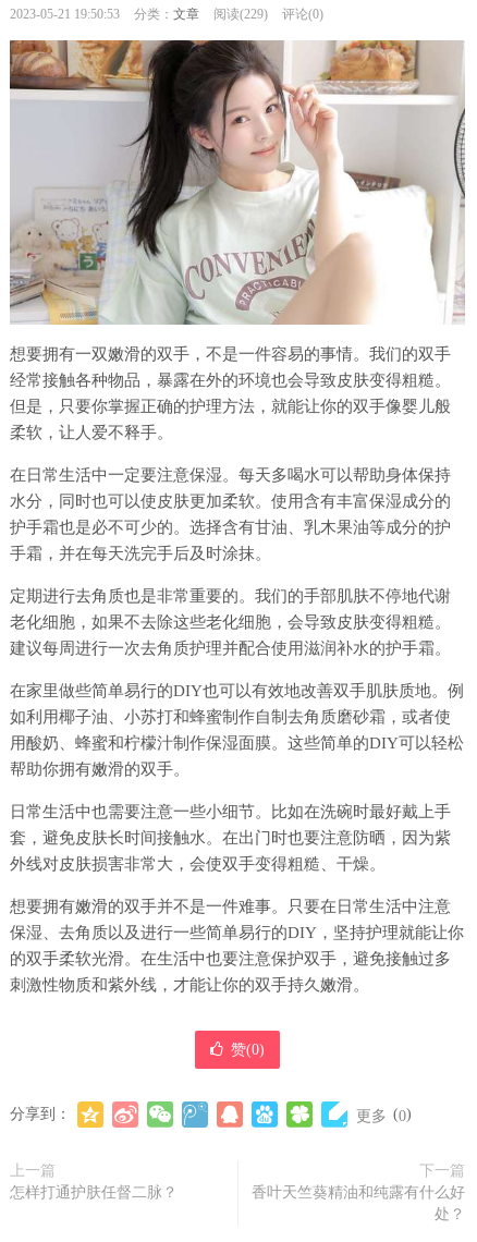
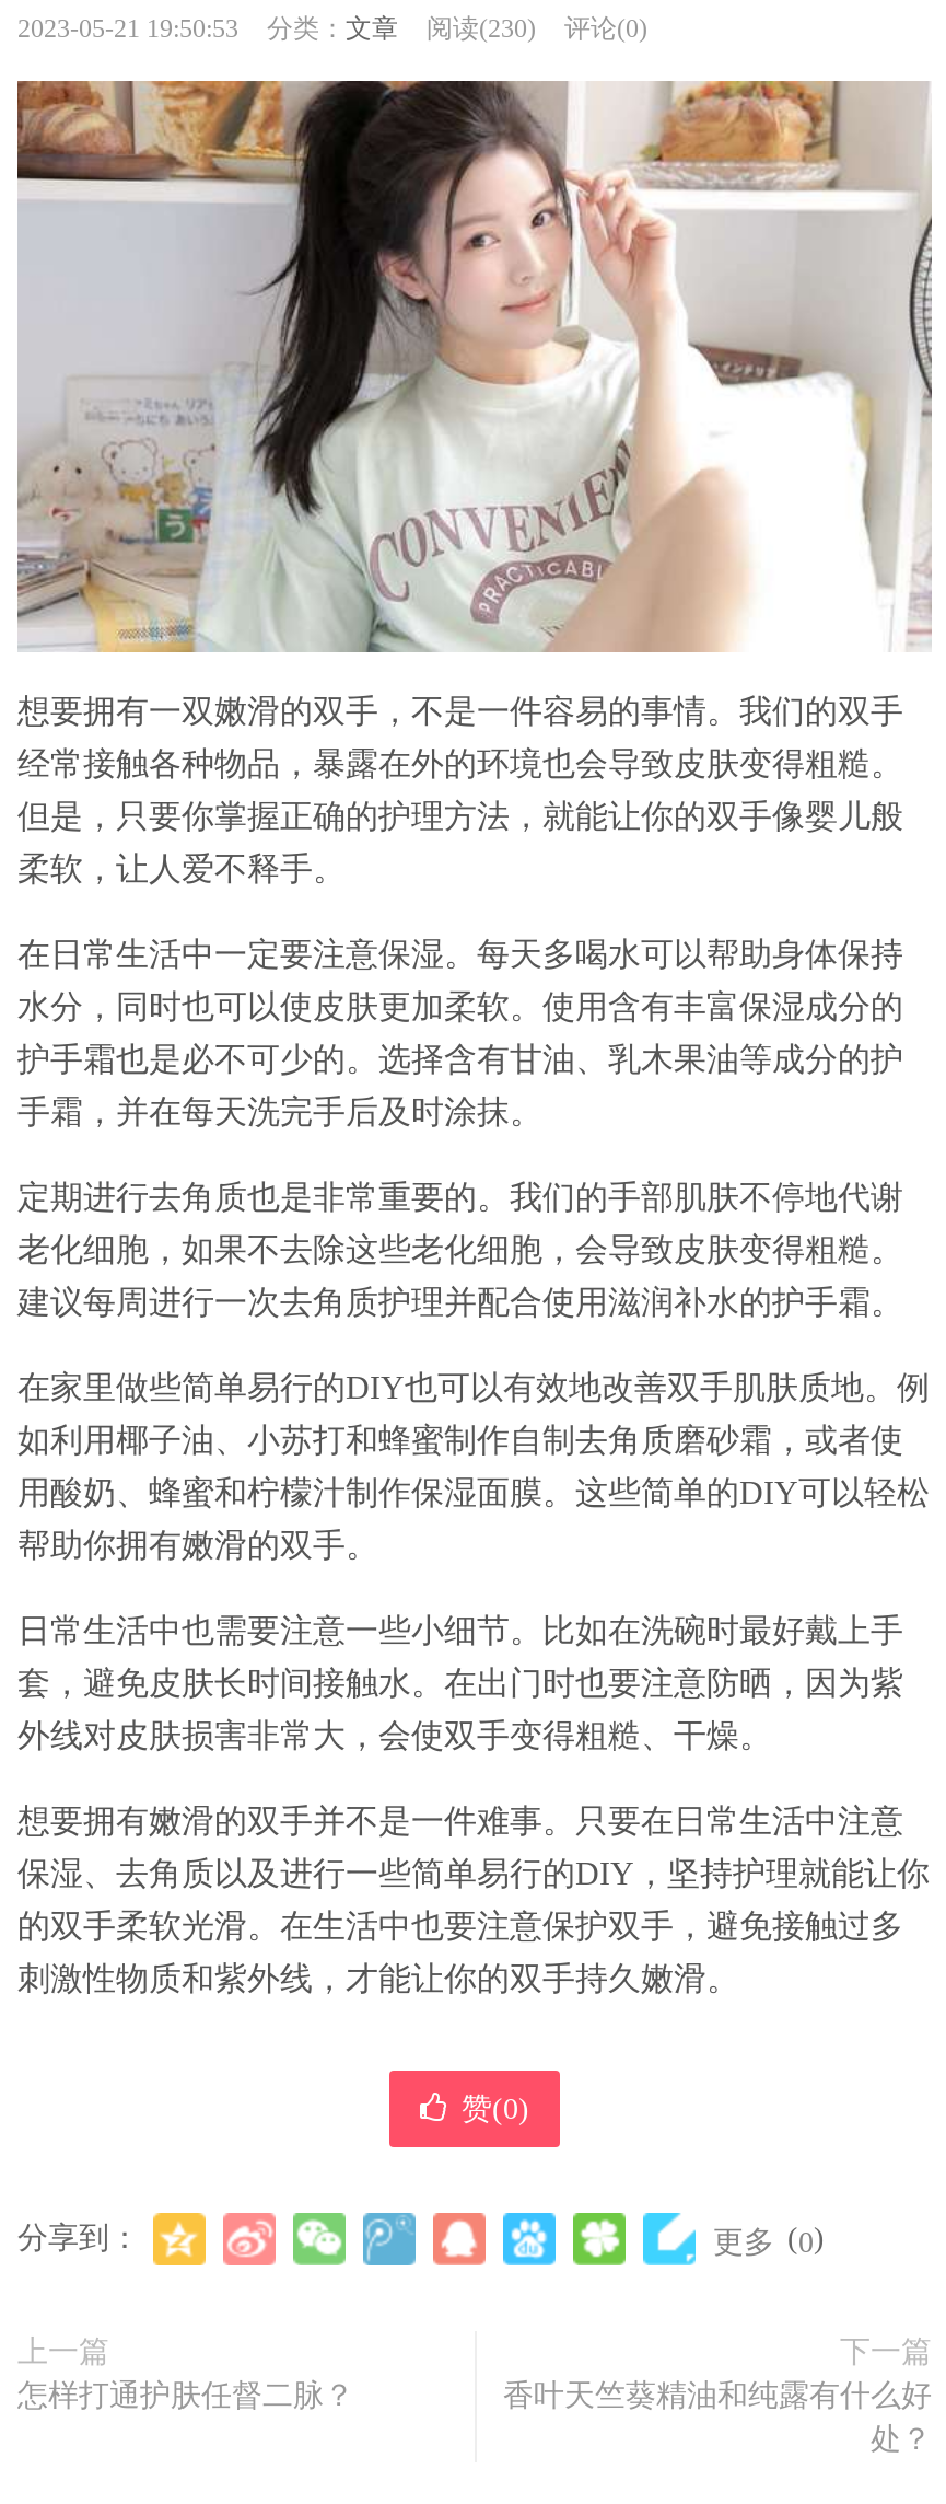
- 2023-05-21 19:50:53 分类：文章 阅读(229) 评论(0)
+ 2023-05-21 19:50:53 分类：文章 阅读(230) 评论(0)
